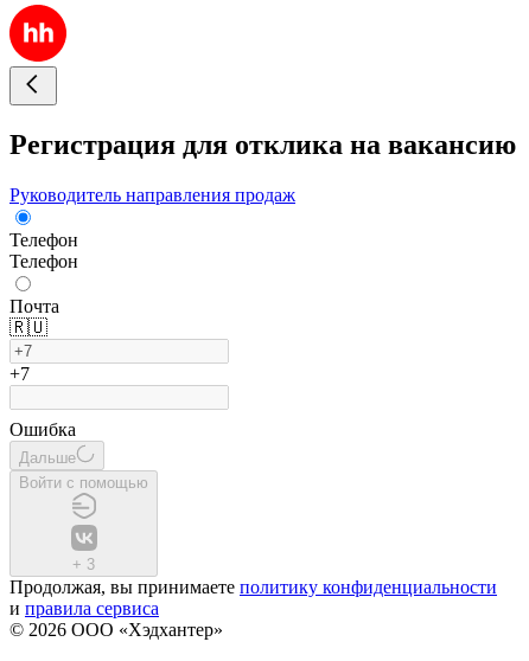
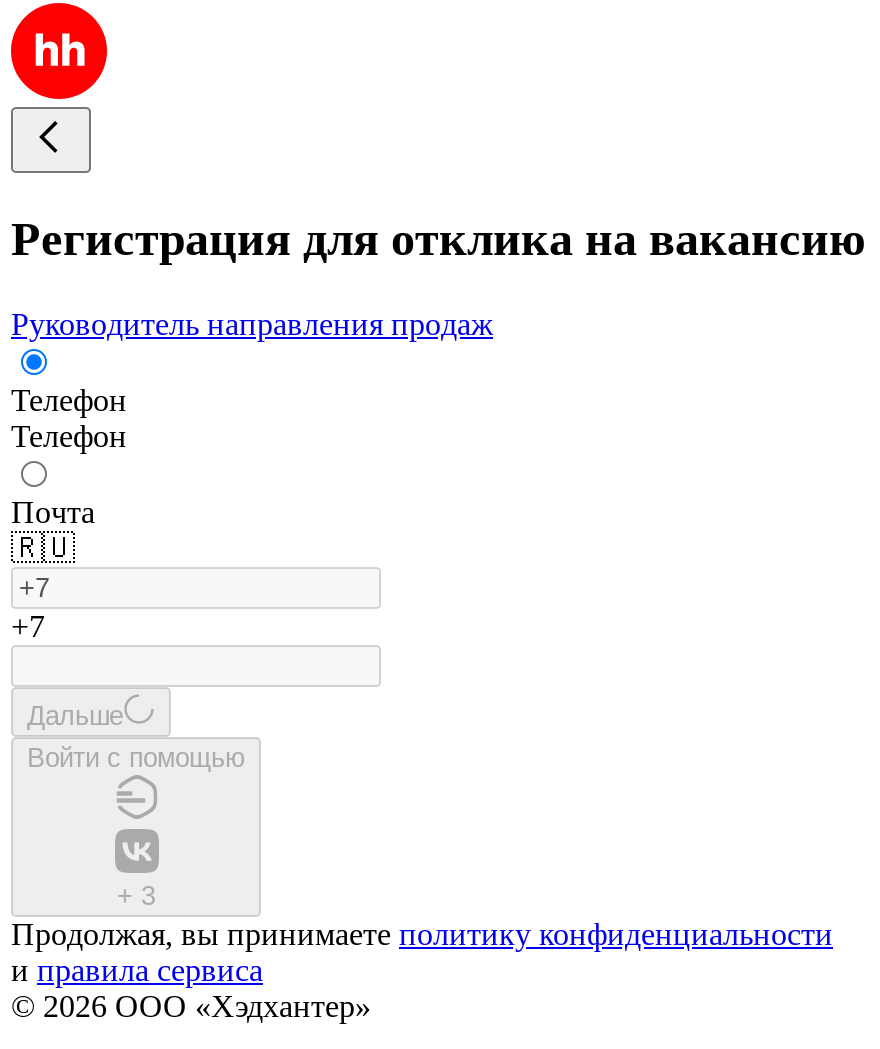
- Ошибка
